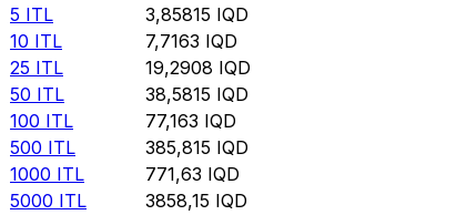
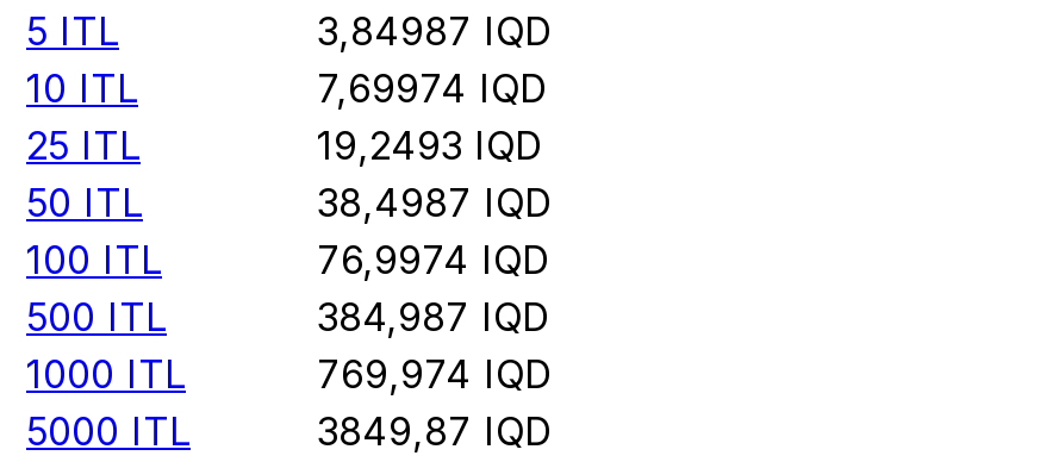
- 3,85815 IQD
+ 3,84987 IQD

- 7,7163 IQD
+ 7,69974 IQD

- 19,2908 IQD
+ 19,2493 IQD

- 38,5815 IQD
+ 38,4987 IQD

- 77,163 IQD
+ 76,9974 IQD

- 385,815 IQD
+ 384,987 IQD

- 771,63 IQD
+ 769,974 IQD

- 3858,15 IQD
+ 3849,87 IQD
